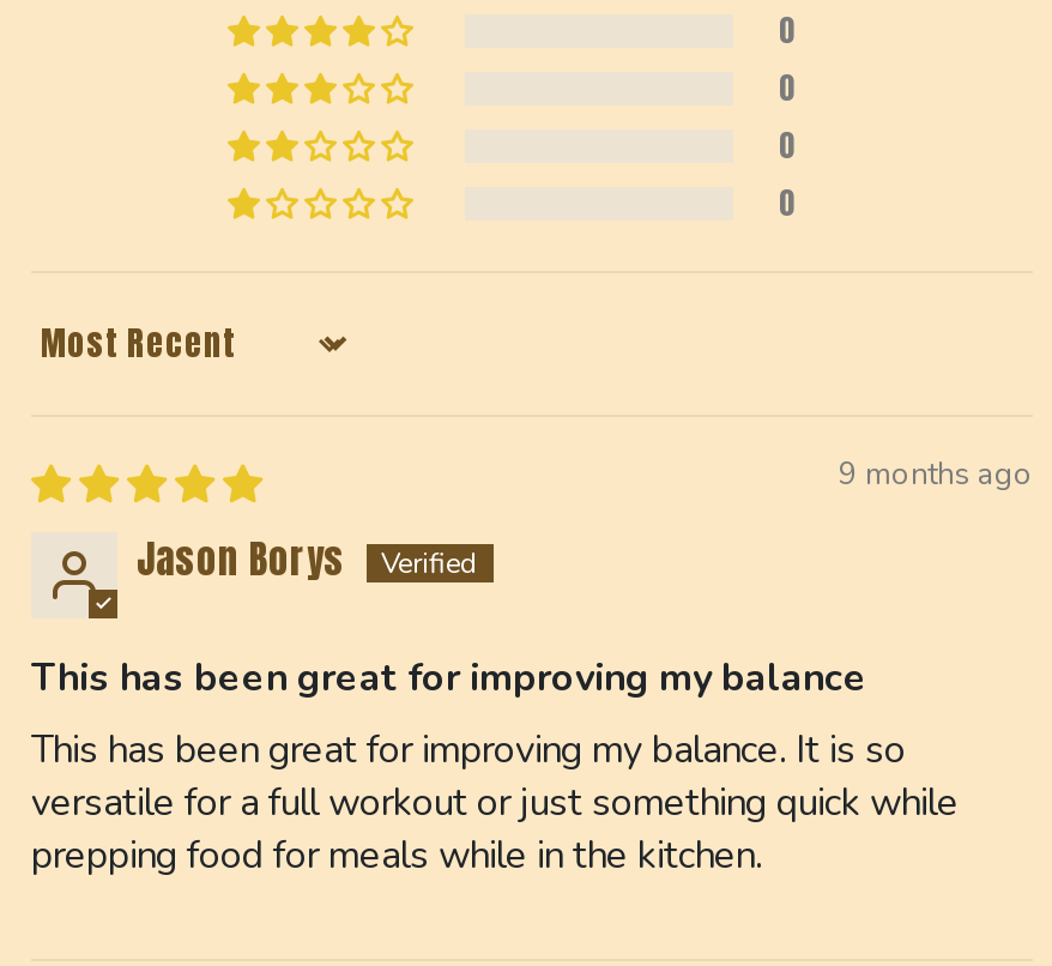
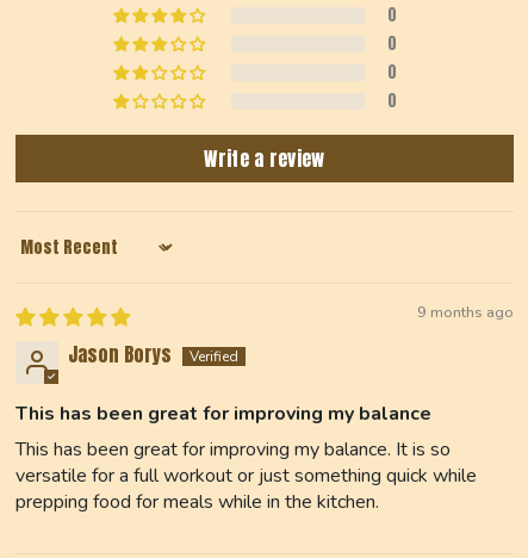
+ Write a review
